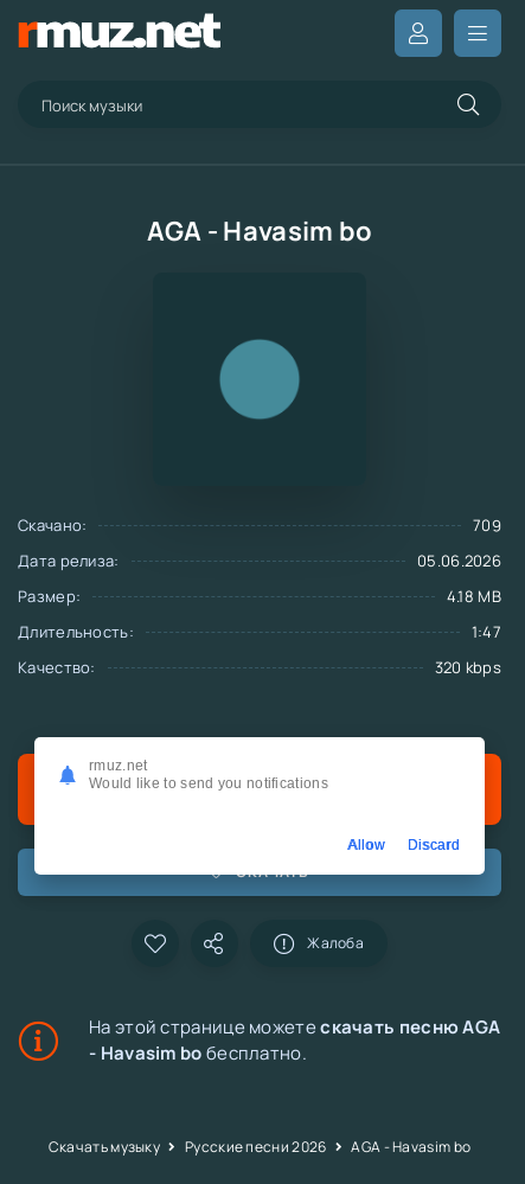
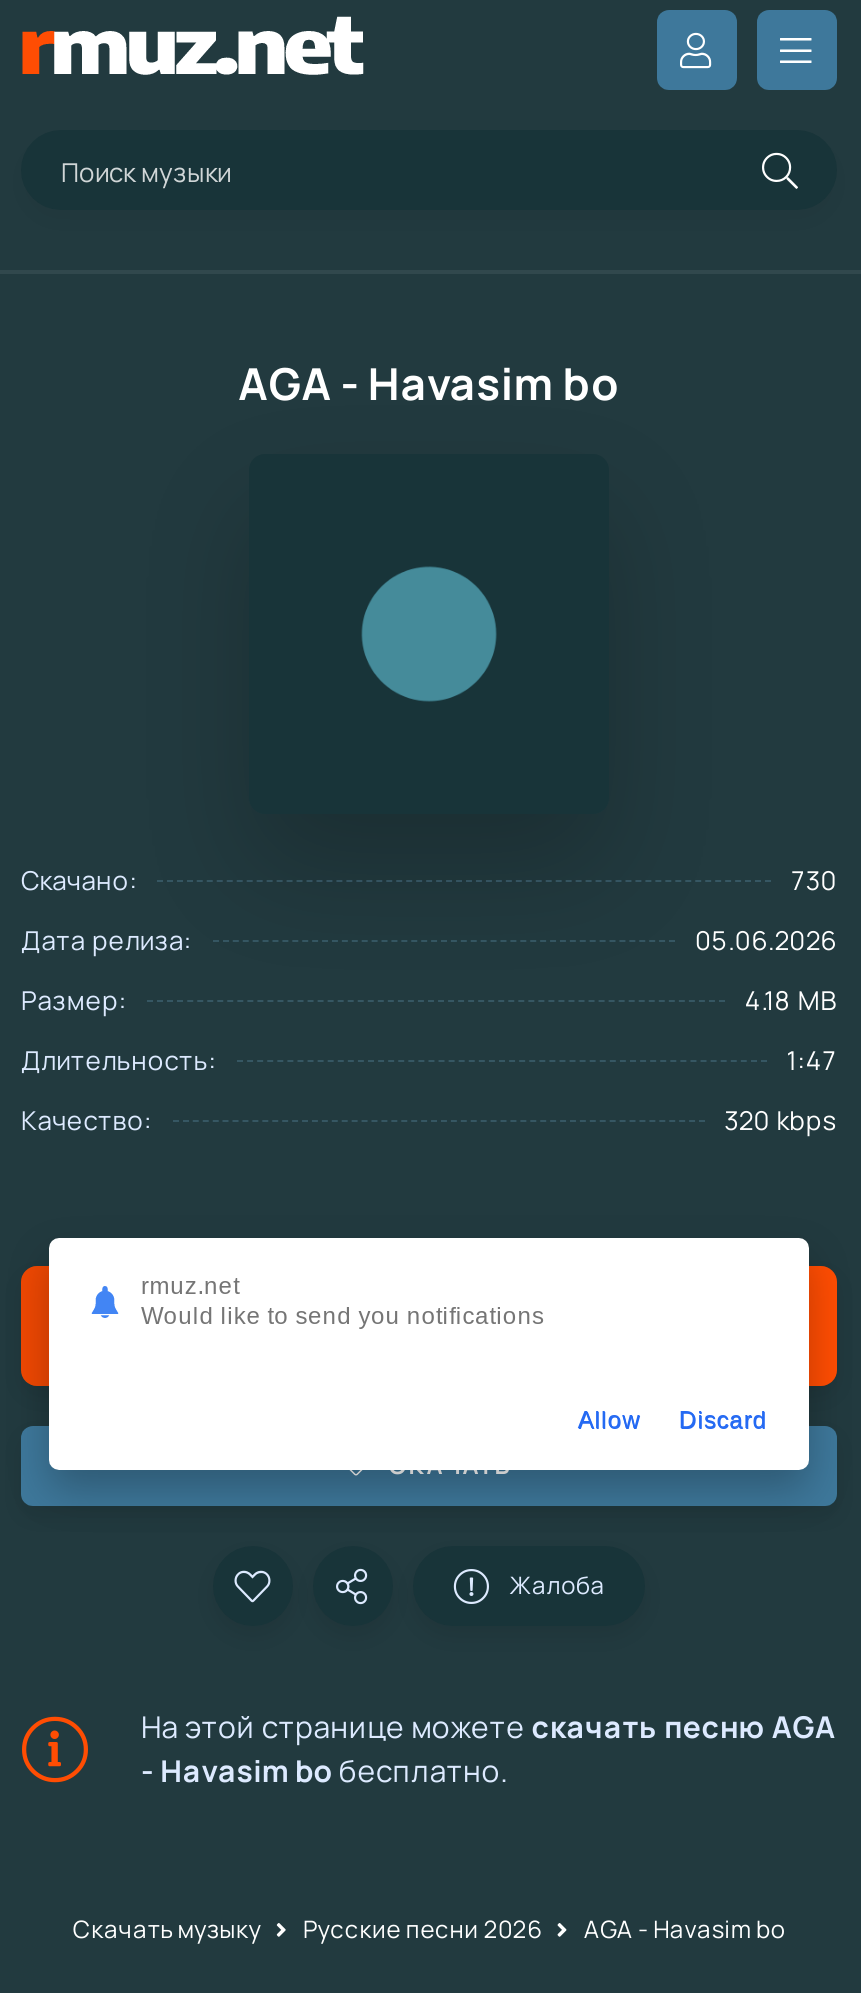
- 709
+ 730
